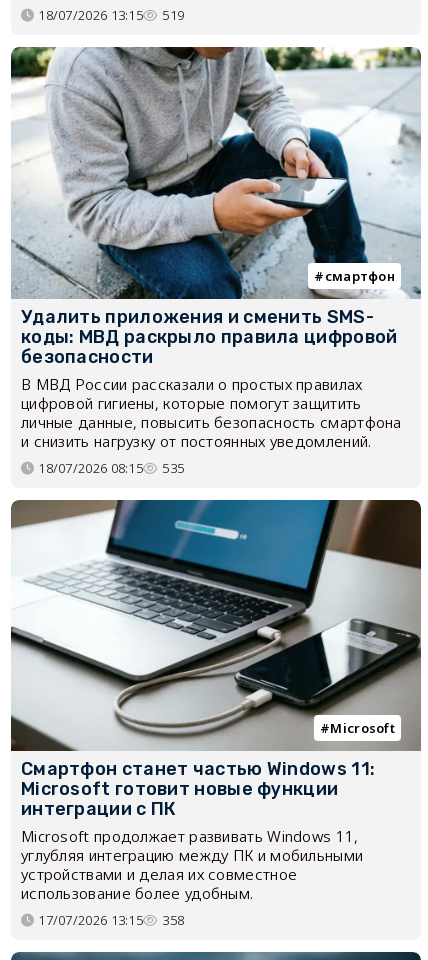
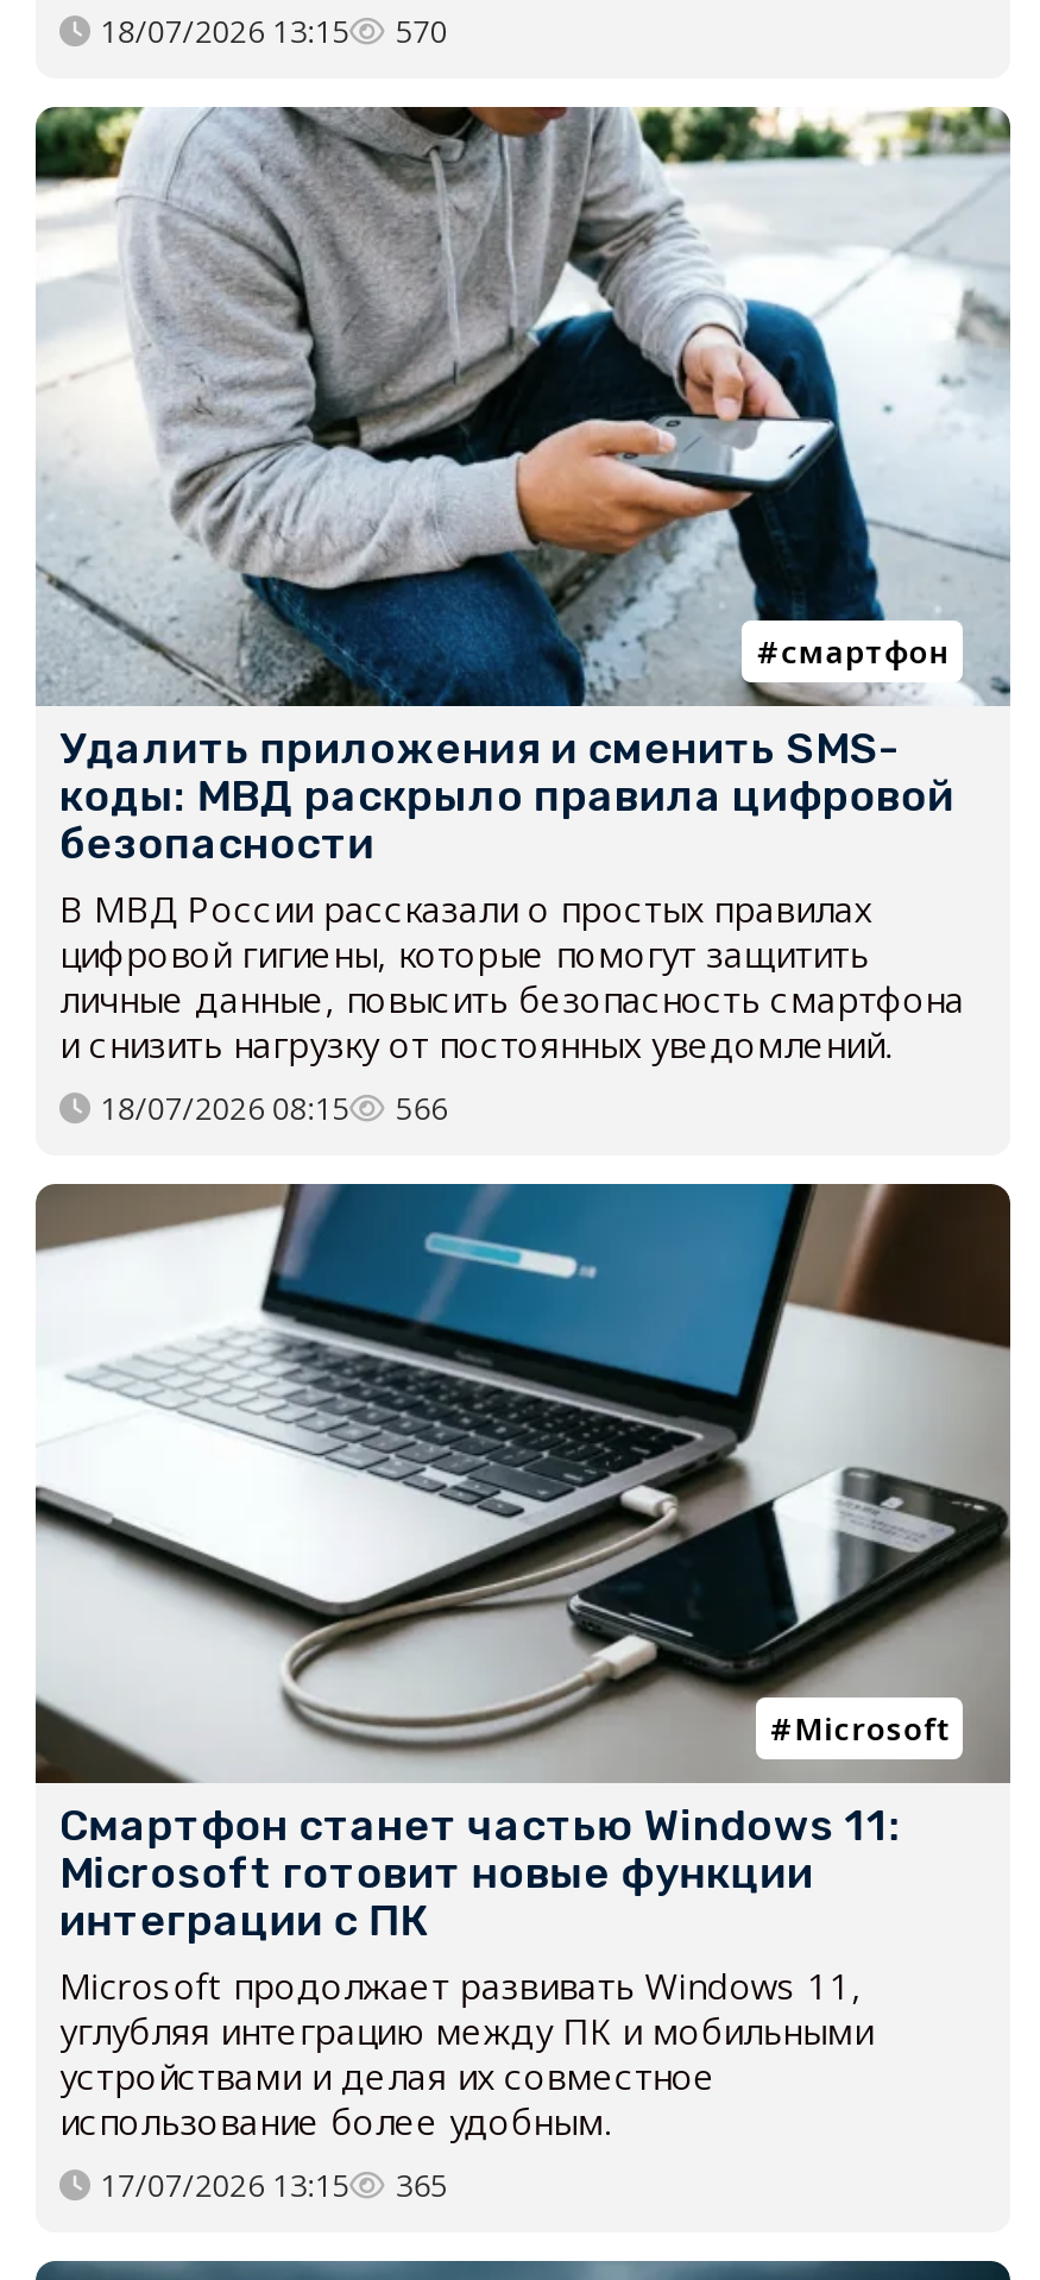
- 18/07/2026 13:15 519
+ 18/07/2026 13:15 570

- 18/07/2026 08:15 535
+ 18/07/2026 08:15 566

- 17/07/2026 13:15 358
+ 17/07/2026 13:15 365
